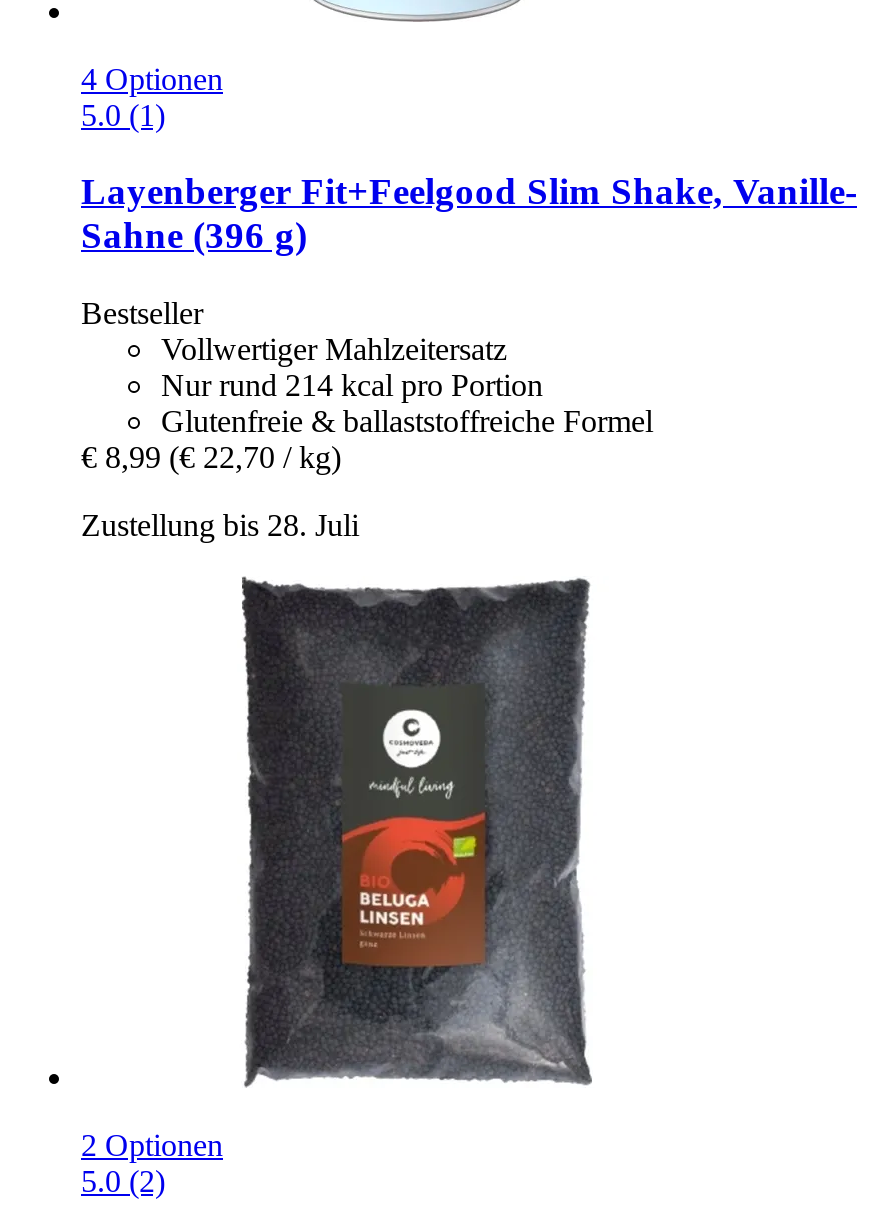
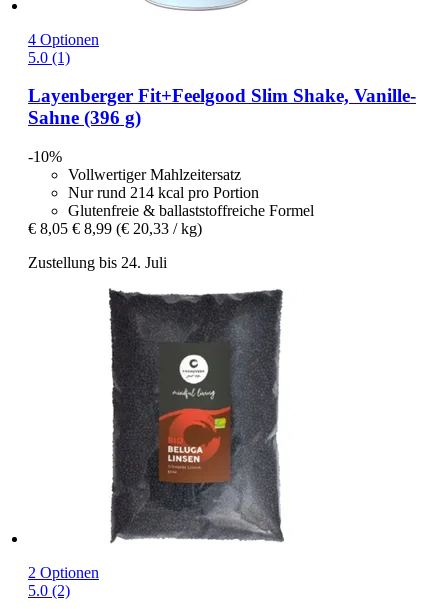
- Bestseller
+ -10%

- € 8,99 (€ 22,70 / kg)
+ € 8,05 € 8,99 (€ 20,33 / kg)

- Zustellung bis 28. Juli
+ Zustellung bis 24. Juli
